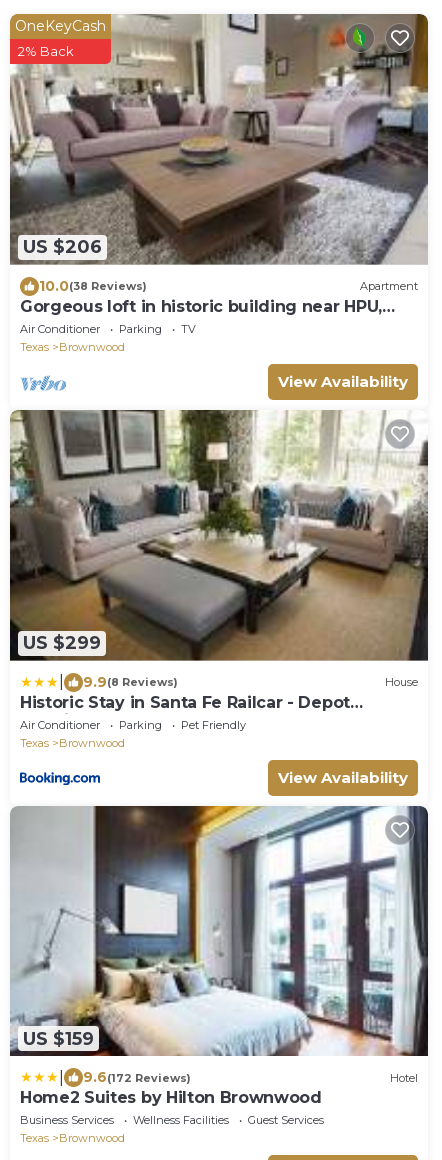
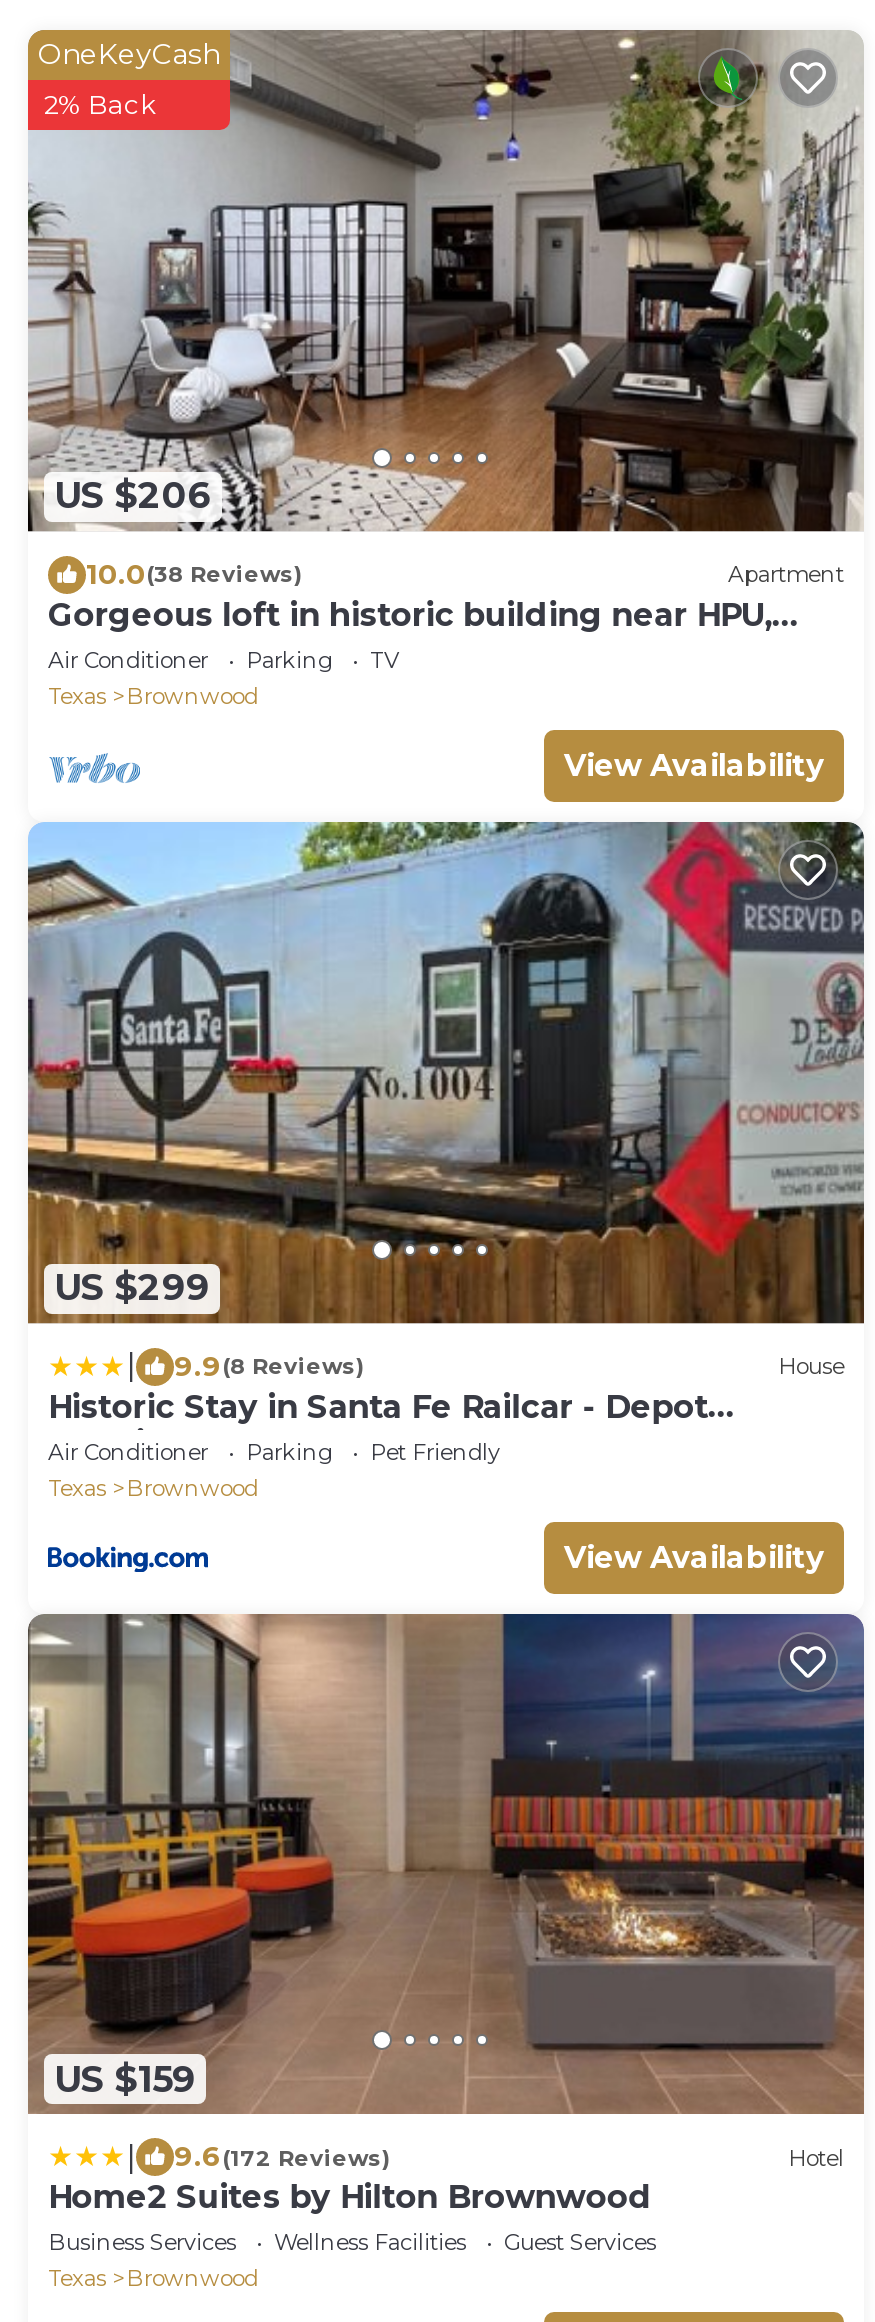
- [image]
+ [image]

- [image]
+ [image]

- [image]
+ [image]
